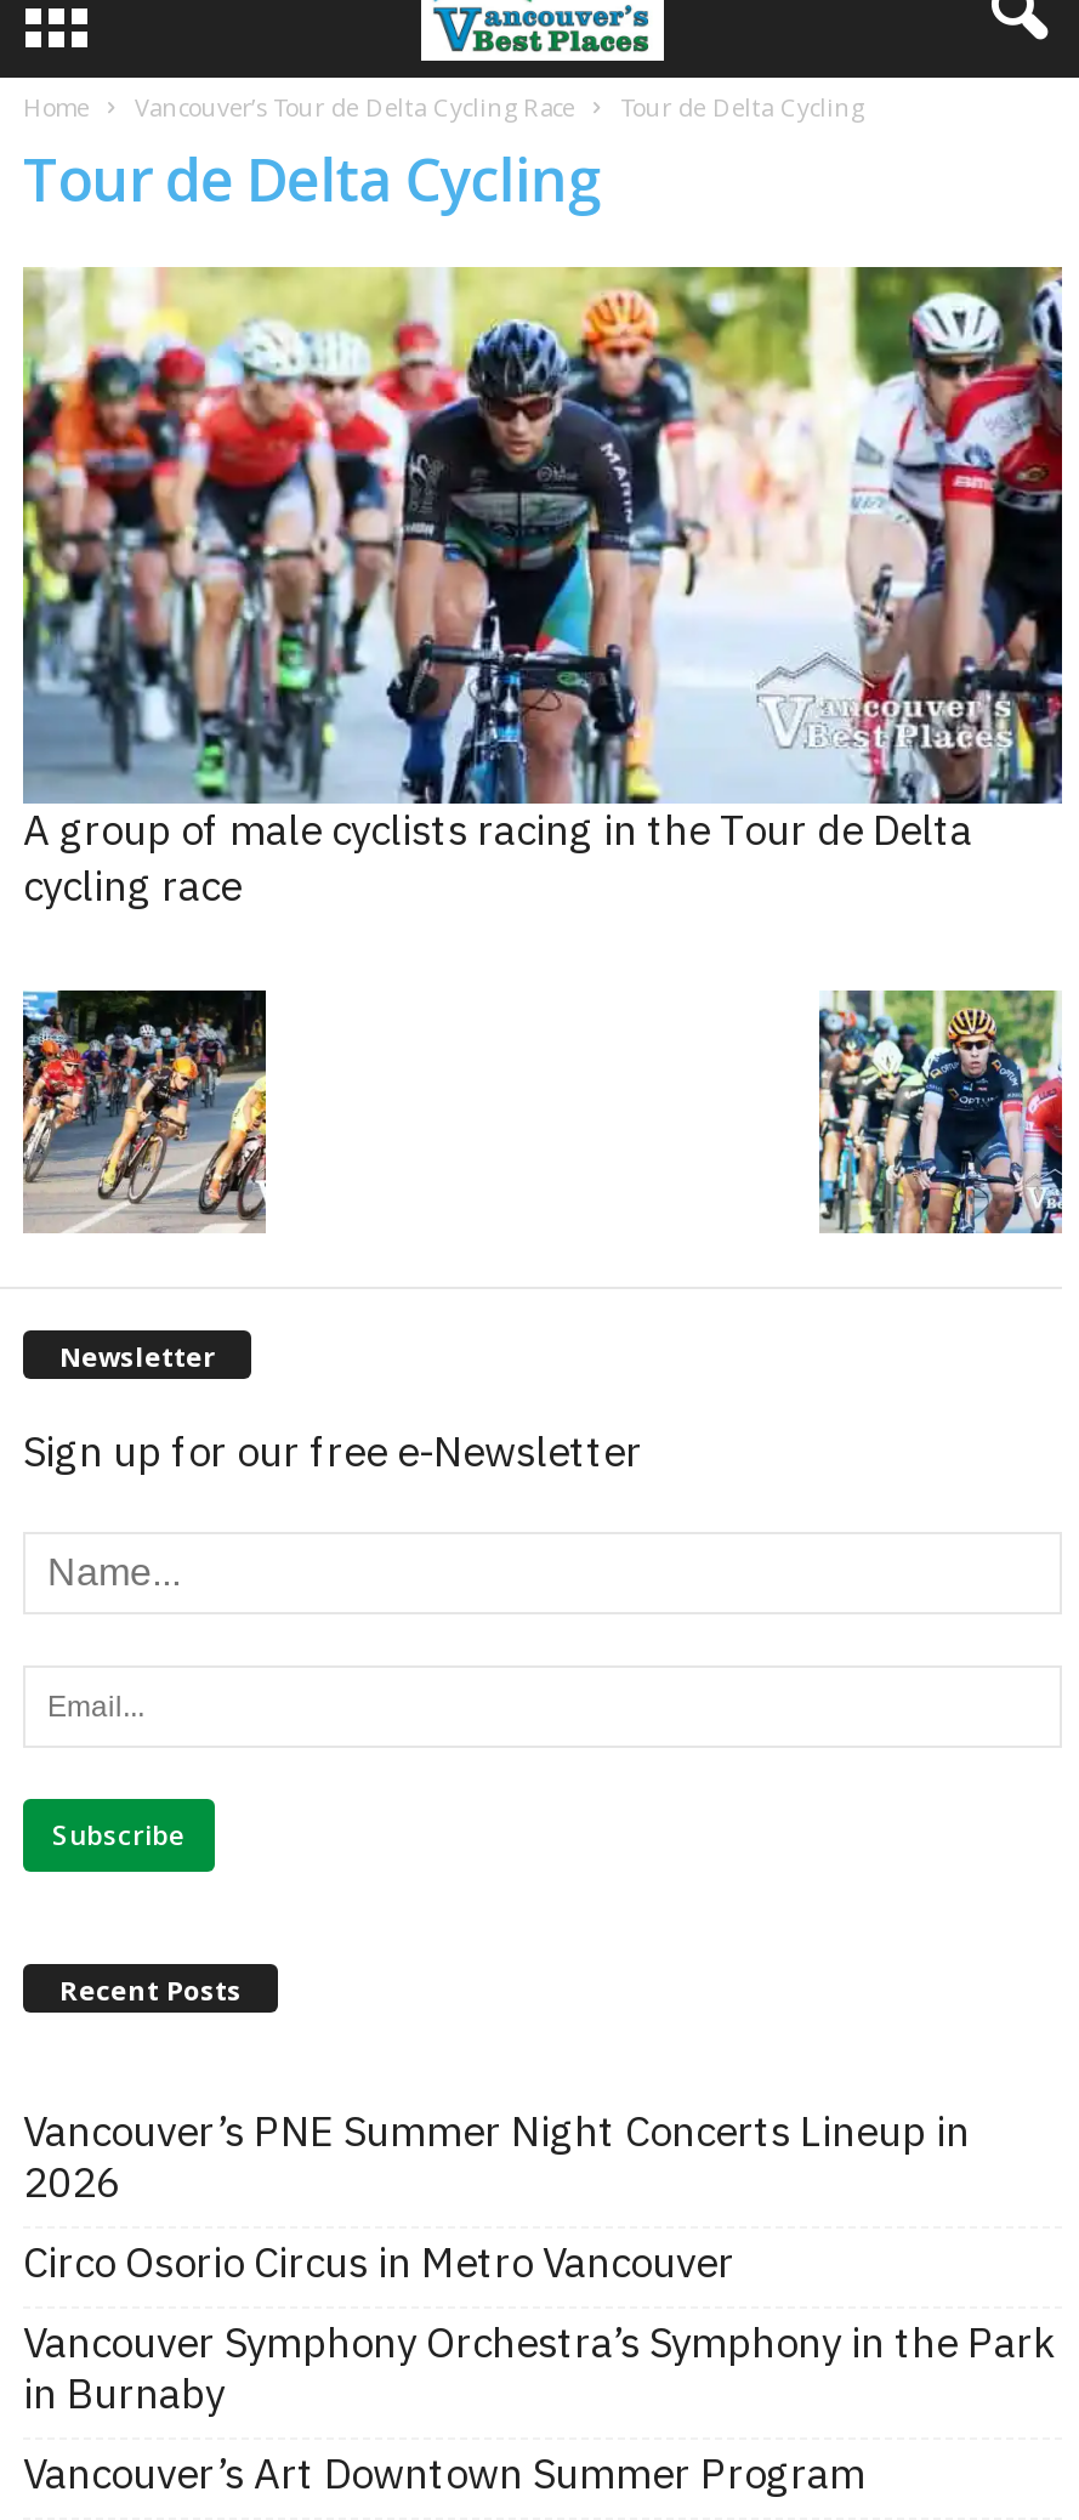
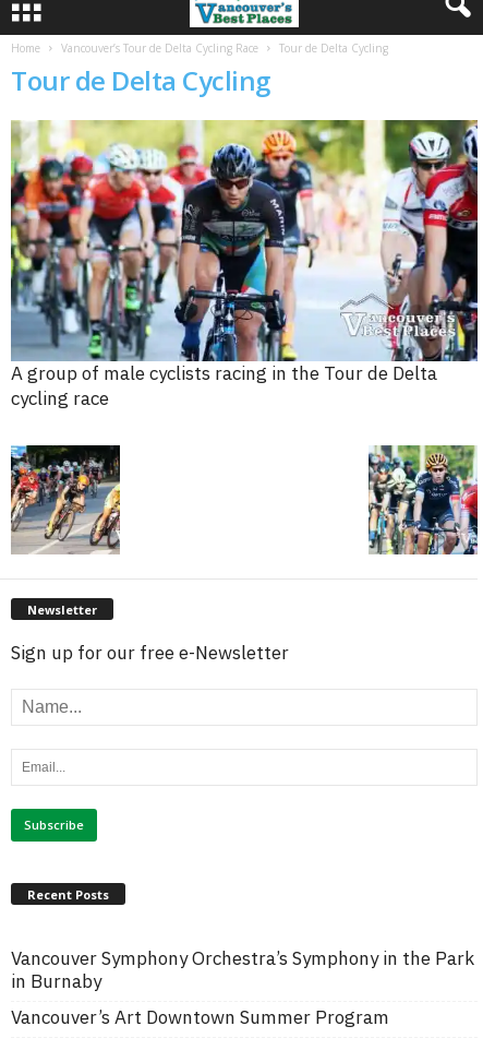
- Vancouver’s PNE Summer Night Concerts Lineup in
- 2026
- Circo Osorio Circus in Metro Vancouver
